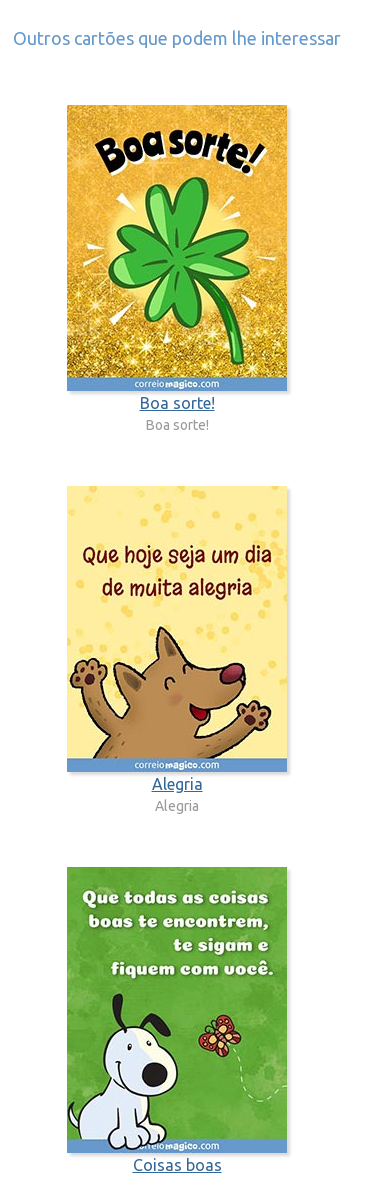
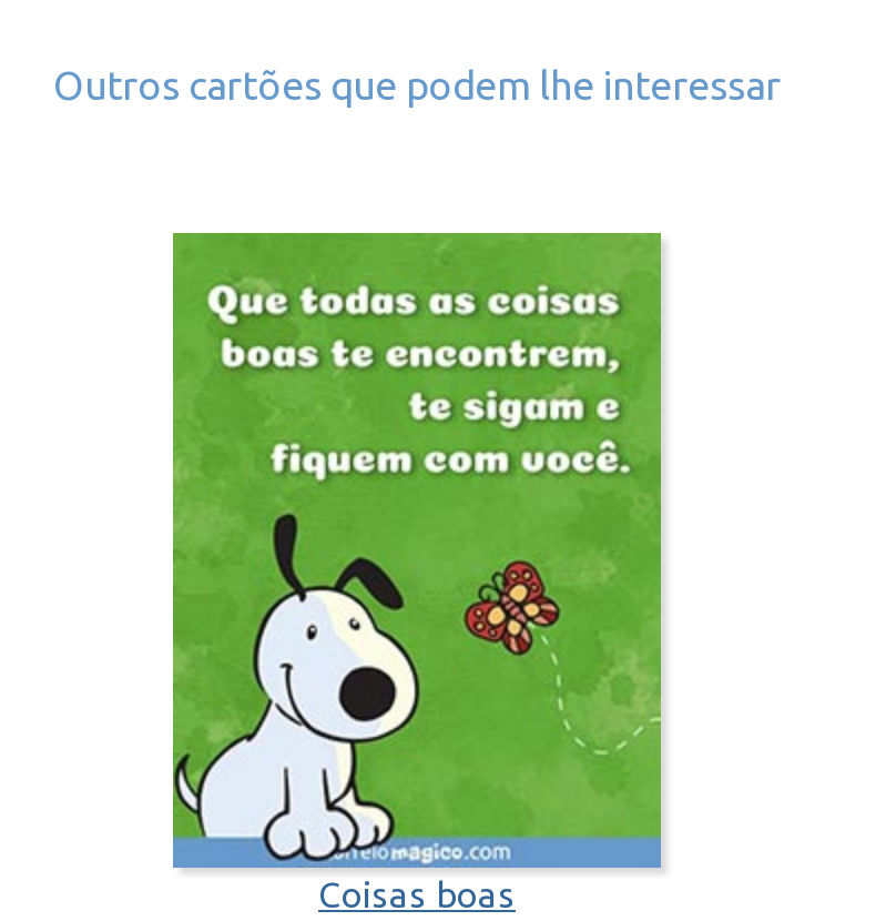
- [image]
- Boa sorte!
- Boa sorte!

- [image]
- Alegria
- Alegria
